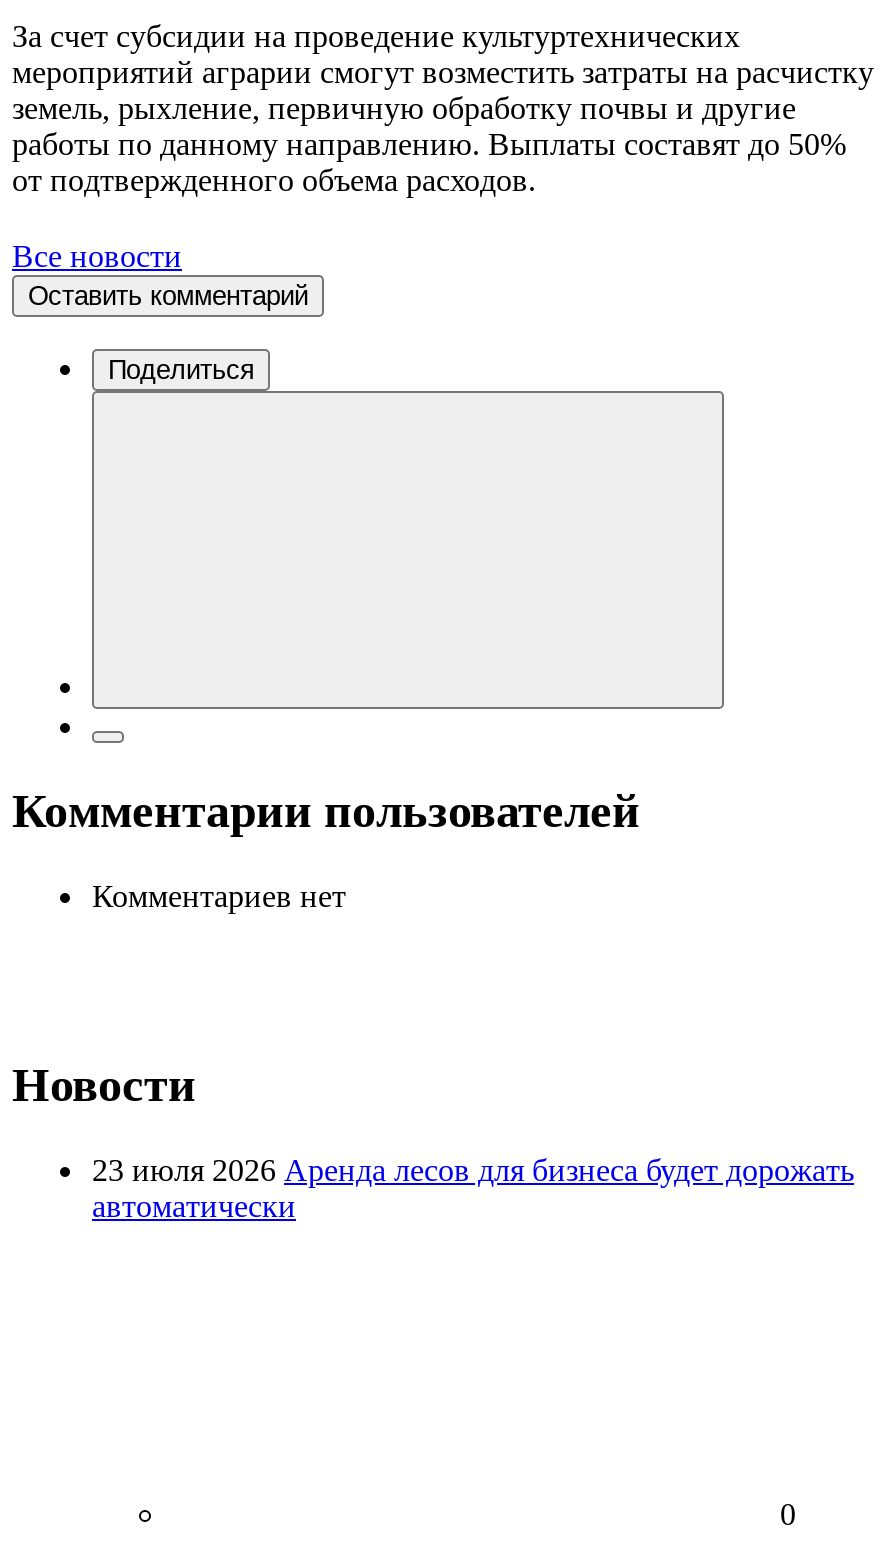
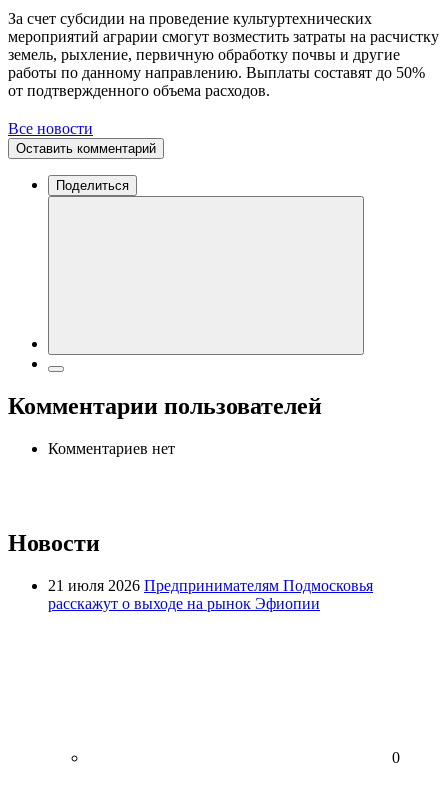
- 23 июля 2026 Аренда лесов для бизнеса будет дорожать
- автоматически
+ 21 июля 2026 Предпринимателям Подмосковья
+ расскажут о выходе на рынок Эфиопии
